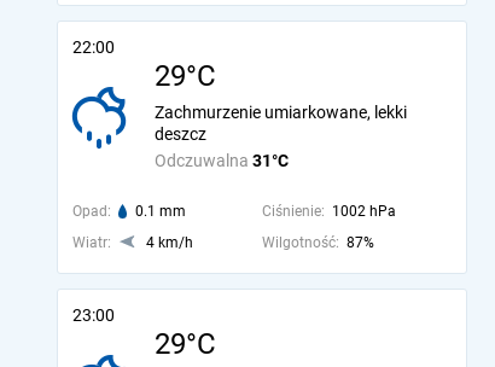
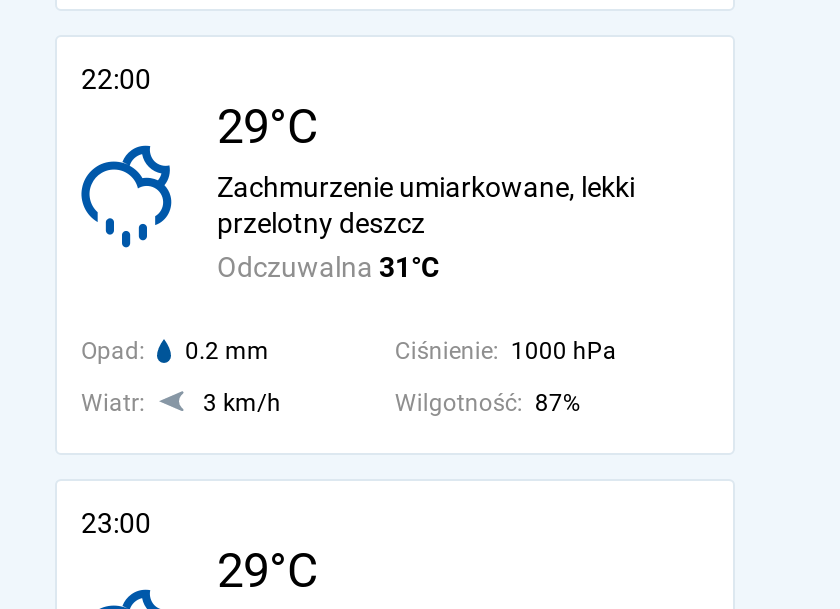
- deszcz
+ przelotny deszcz

- Opad: 0.1 mm
+ Opad: 0.2 mm

- Ciśnienie: 1002 hPa
+ Ciśnienie: 1000 hPa

- 4 km/h
+ 3 km/h
